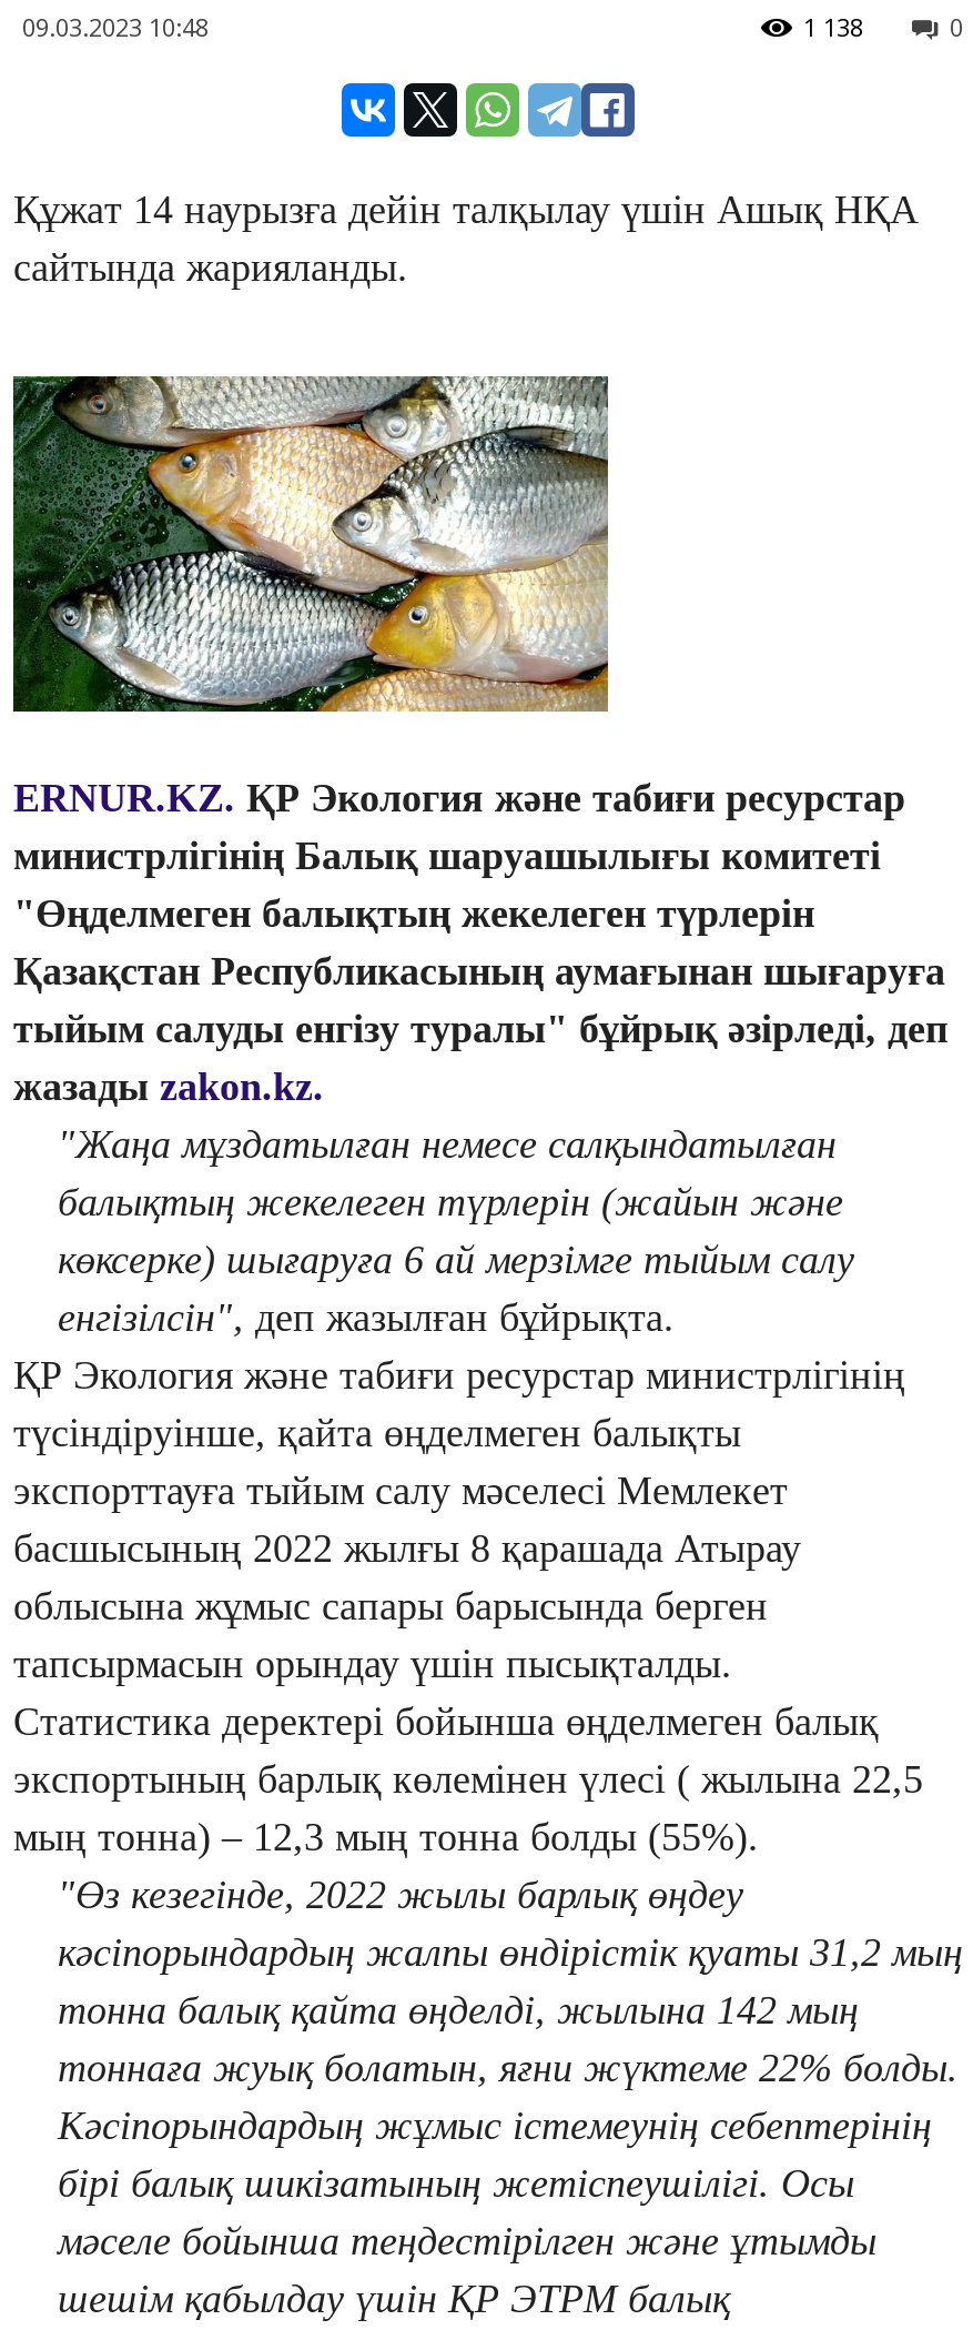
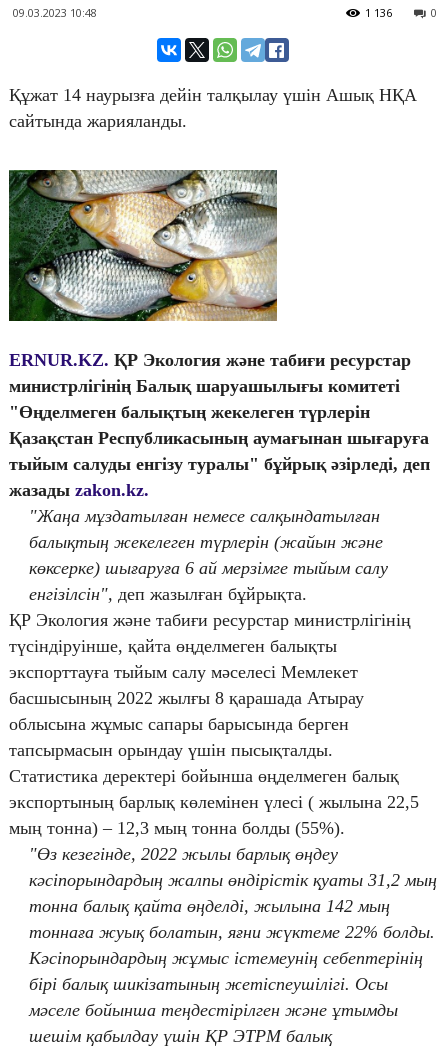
- 1 138
+ 1 136
